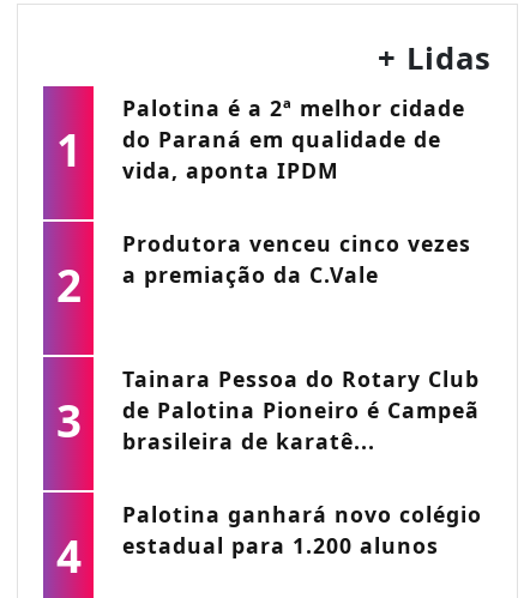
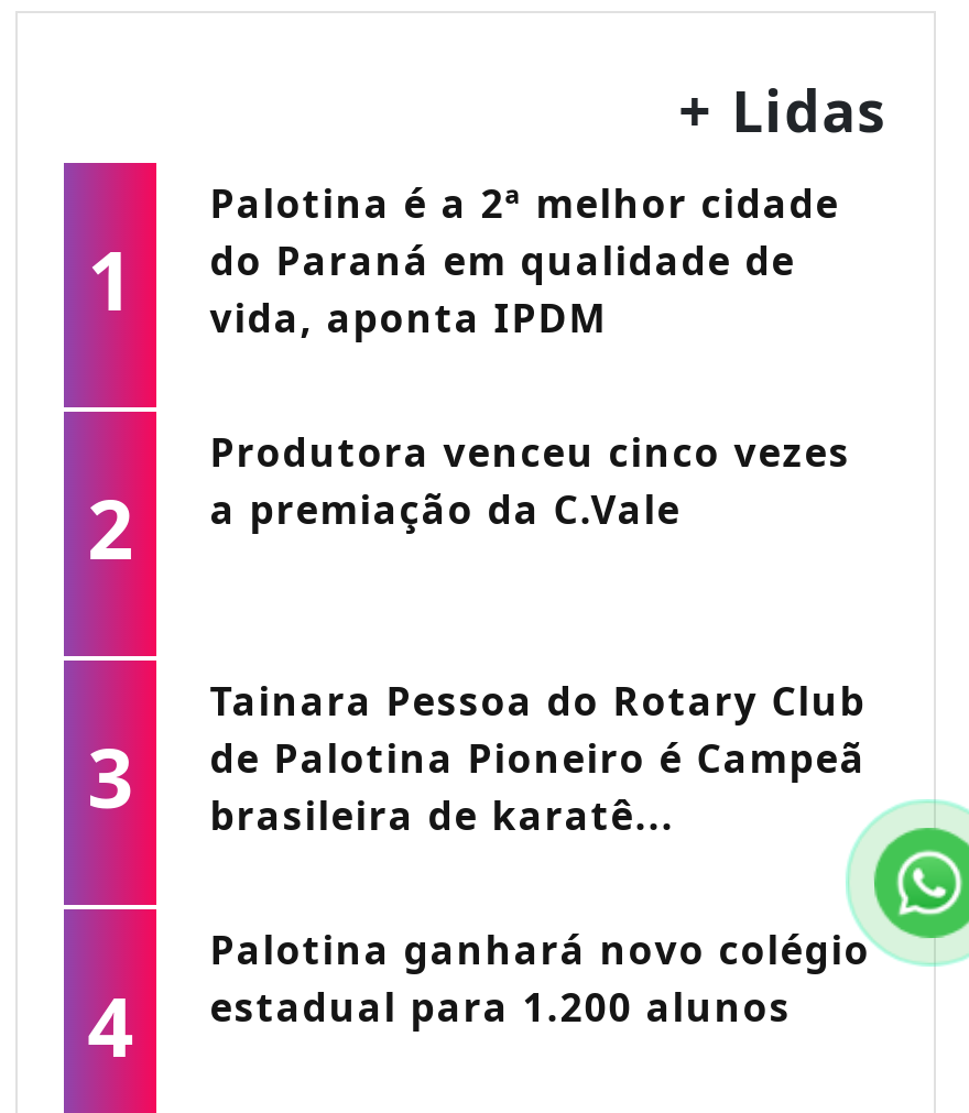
+ [image]
